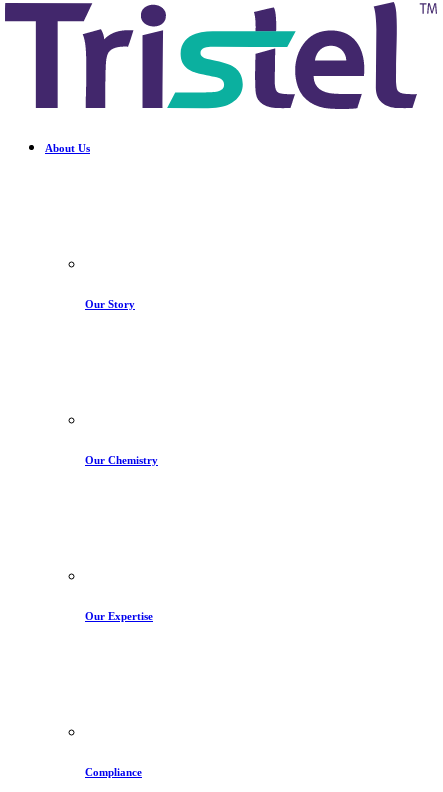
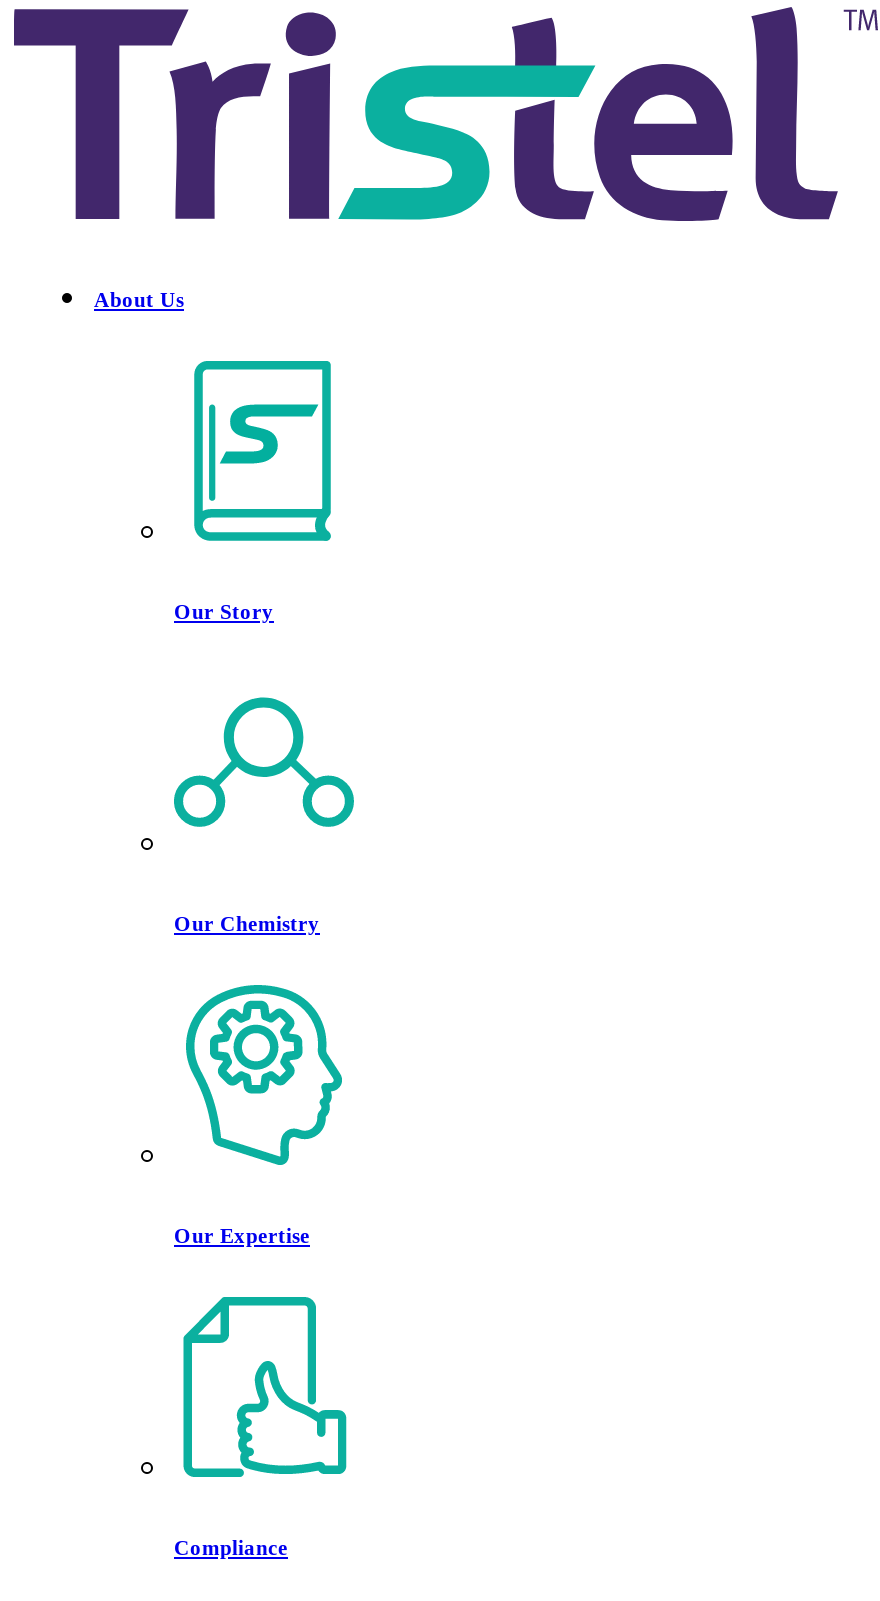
+ [image]

+ [image]

+ [image]

+ [image]
